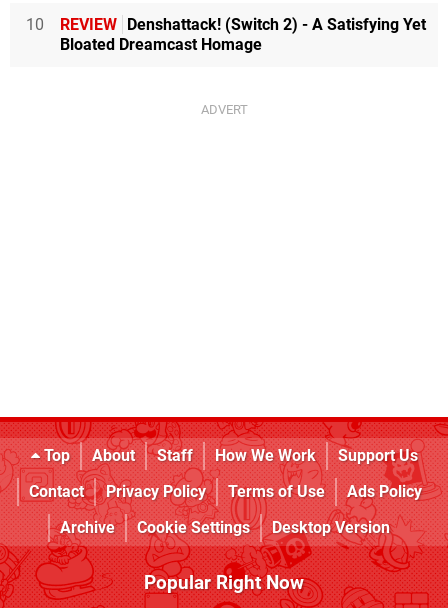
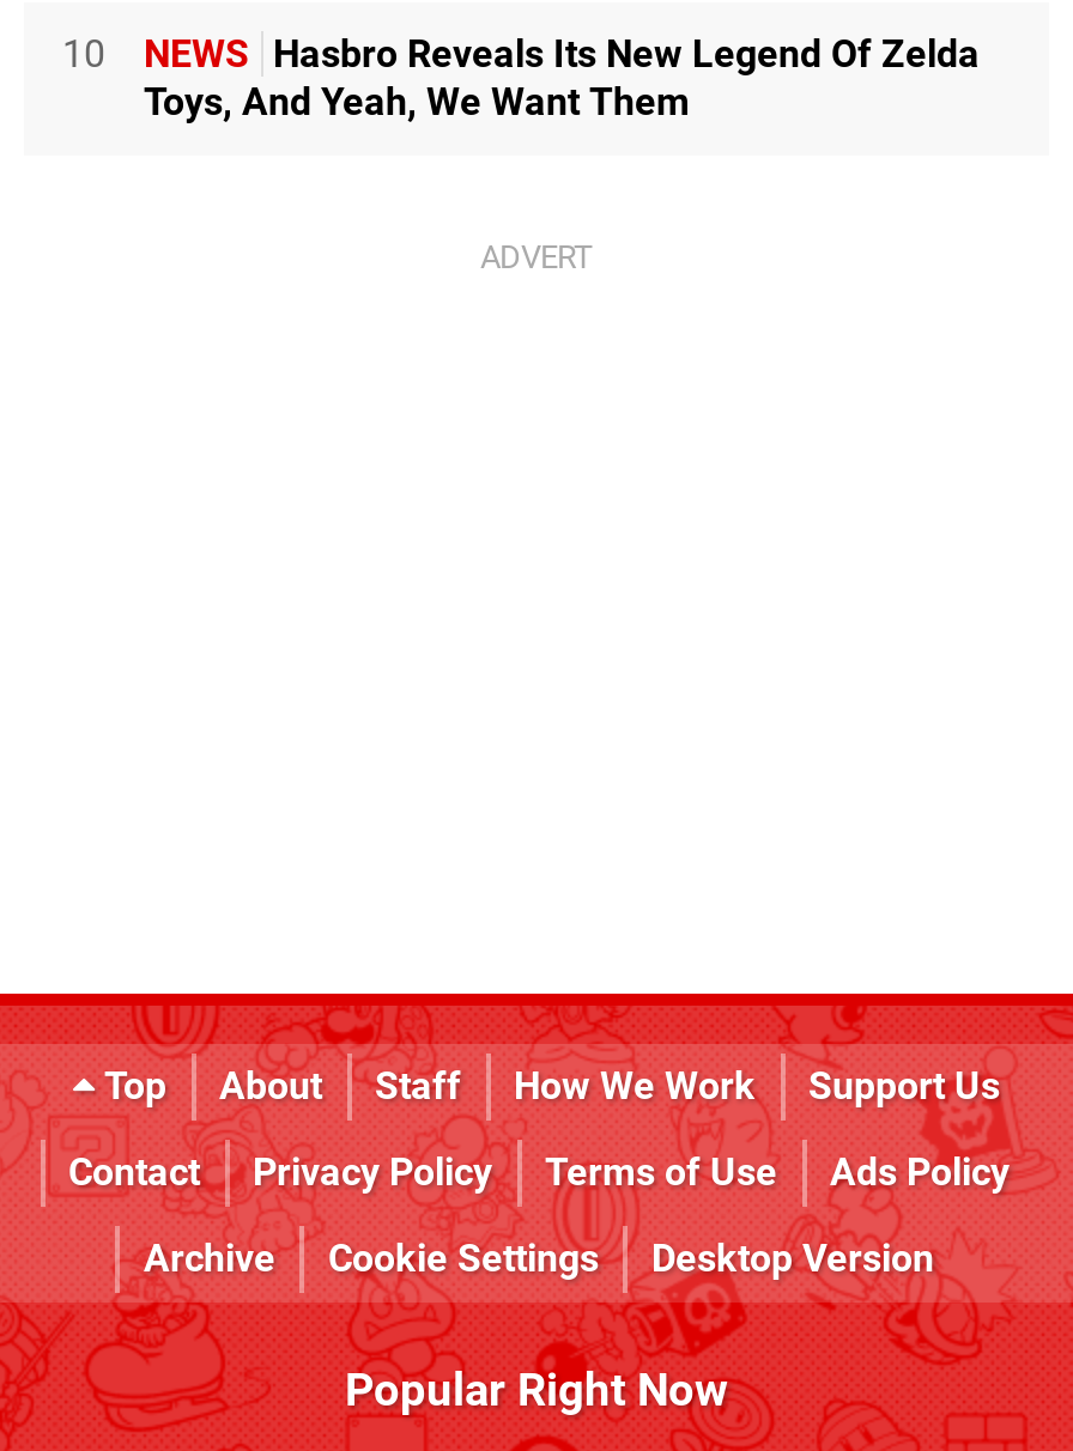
- REVIEW Denshattack! (Switch 2) - A Satisfying Yet
- Bloated Dreamcast Homage
+ NEWS Hasbro Reveals Its New Legend Of Zelda
+ Toys, And Yeah, We Want Them
